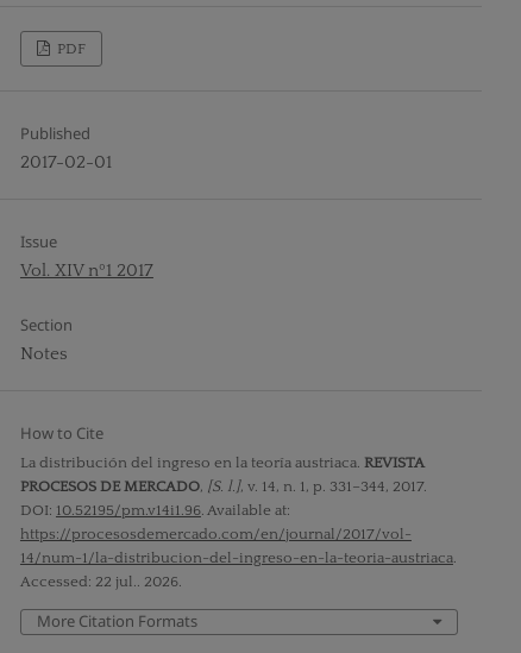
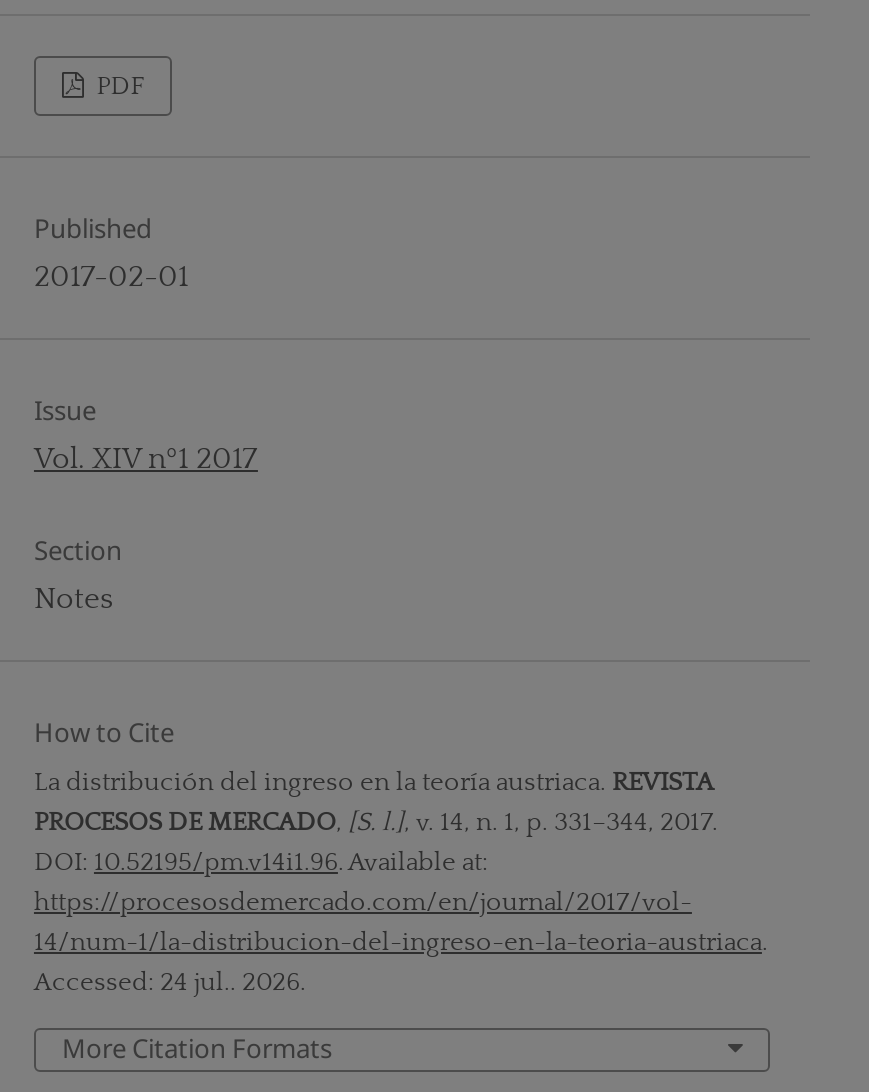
- Accessed: 22 jul.. 2026.
+ Accessed: 24 jul.. 2026.
